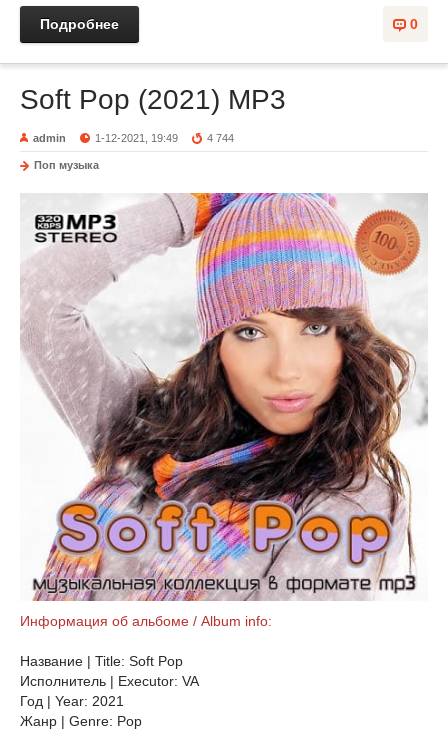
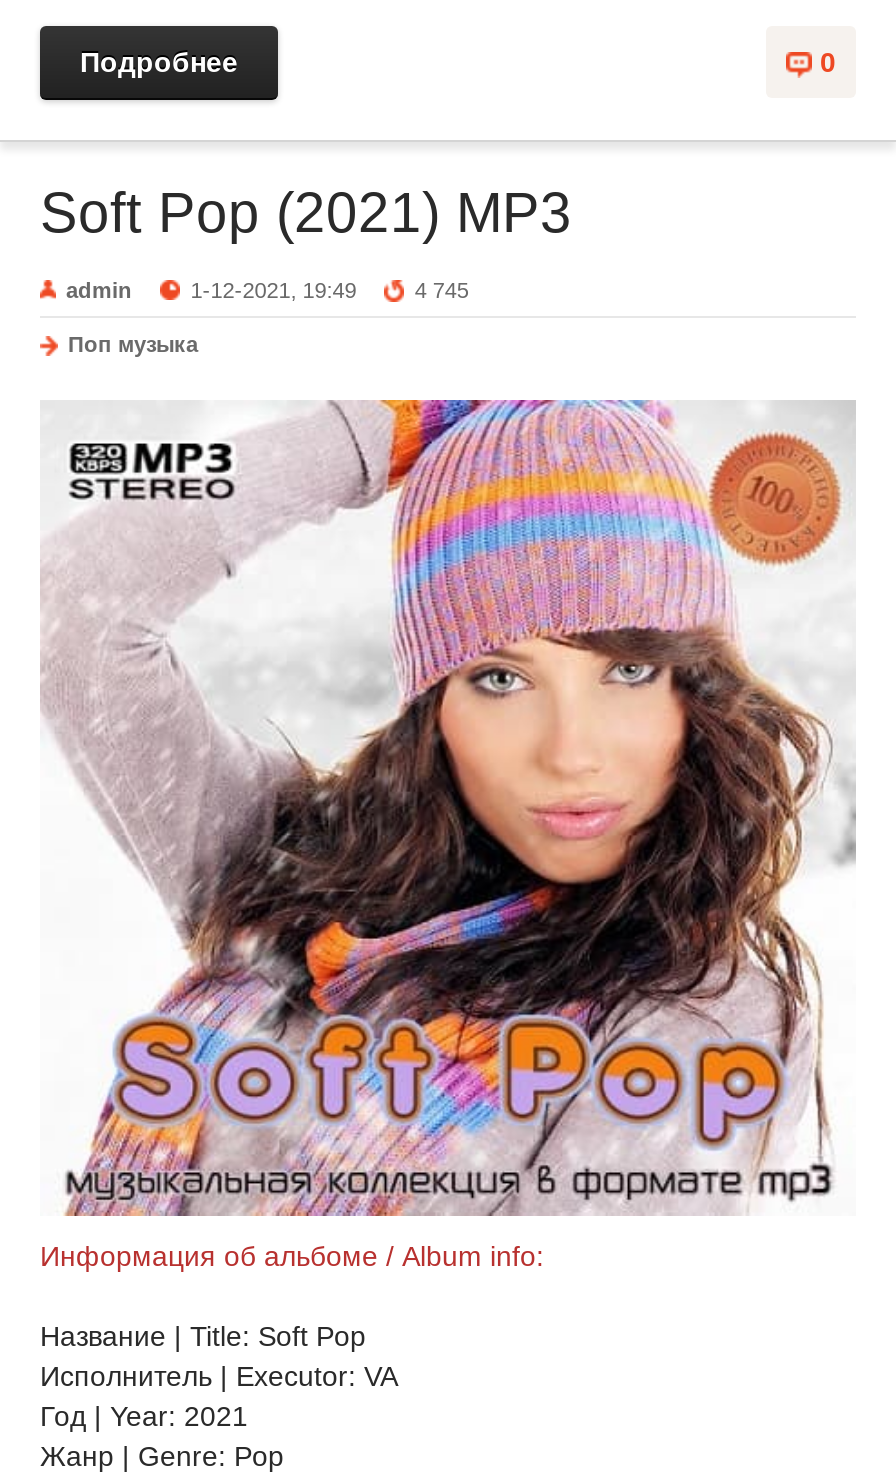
- 4 744
+ 4 745
